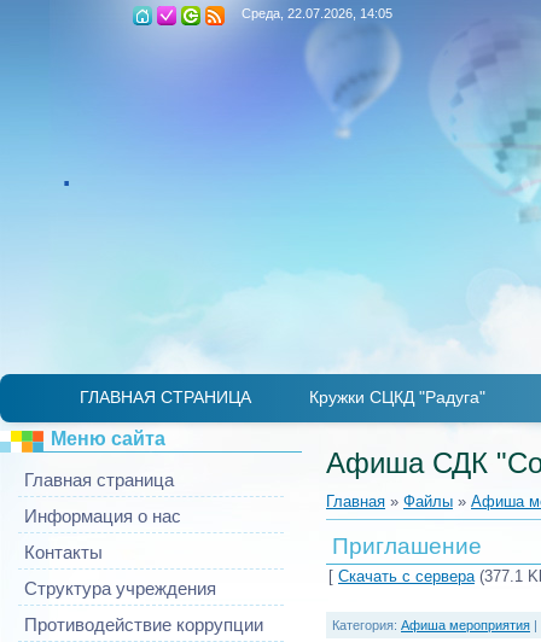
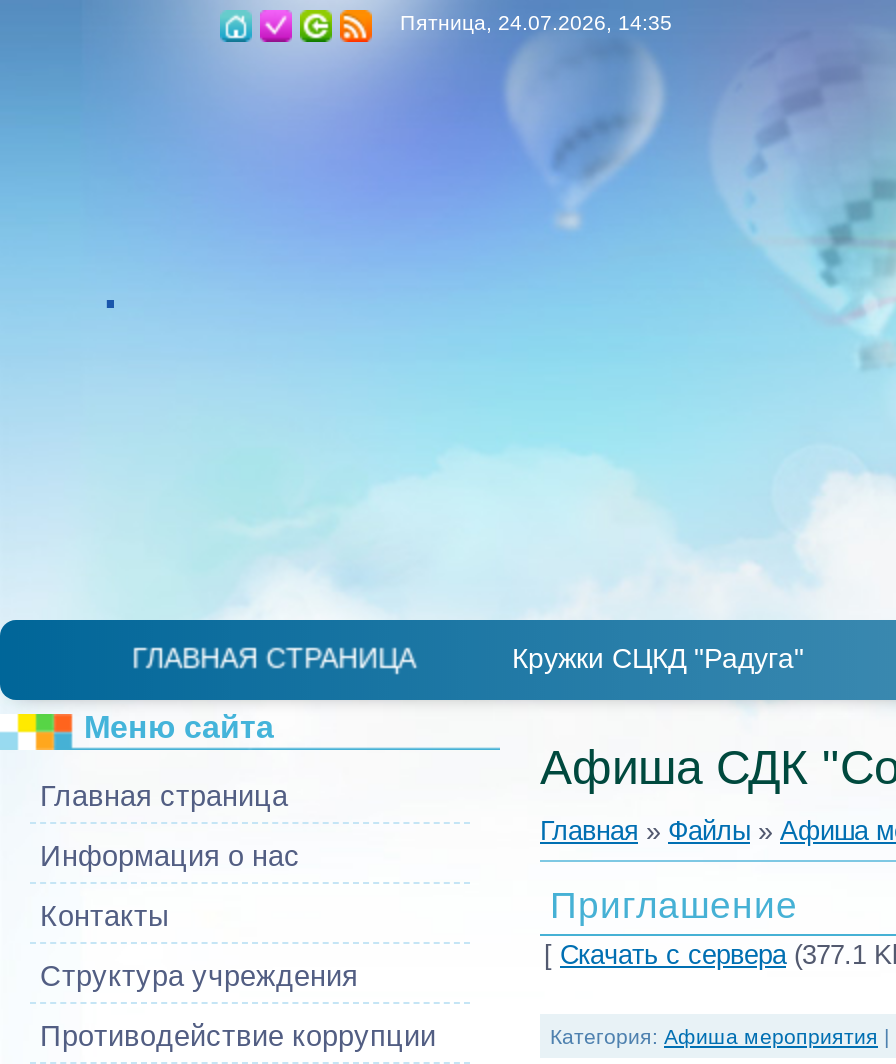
- Среда, 22.07.2026, 14:05
+ Пятница, 24.07.2026, 14:35
